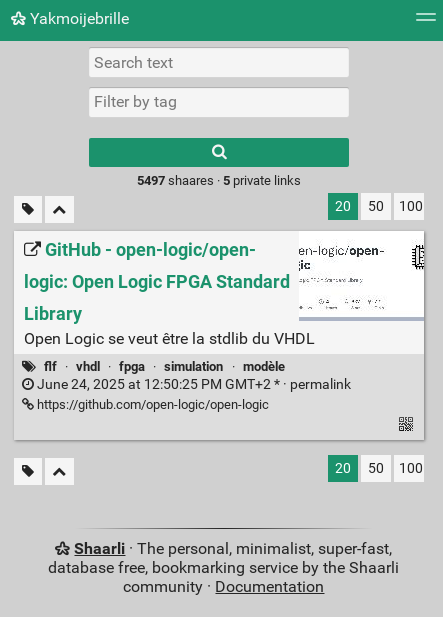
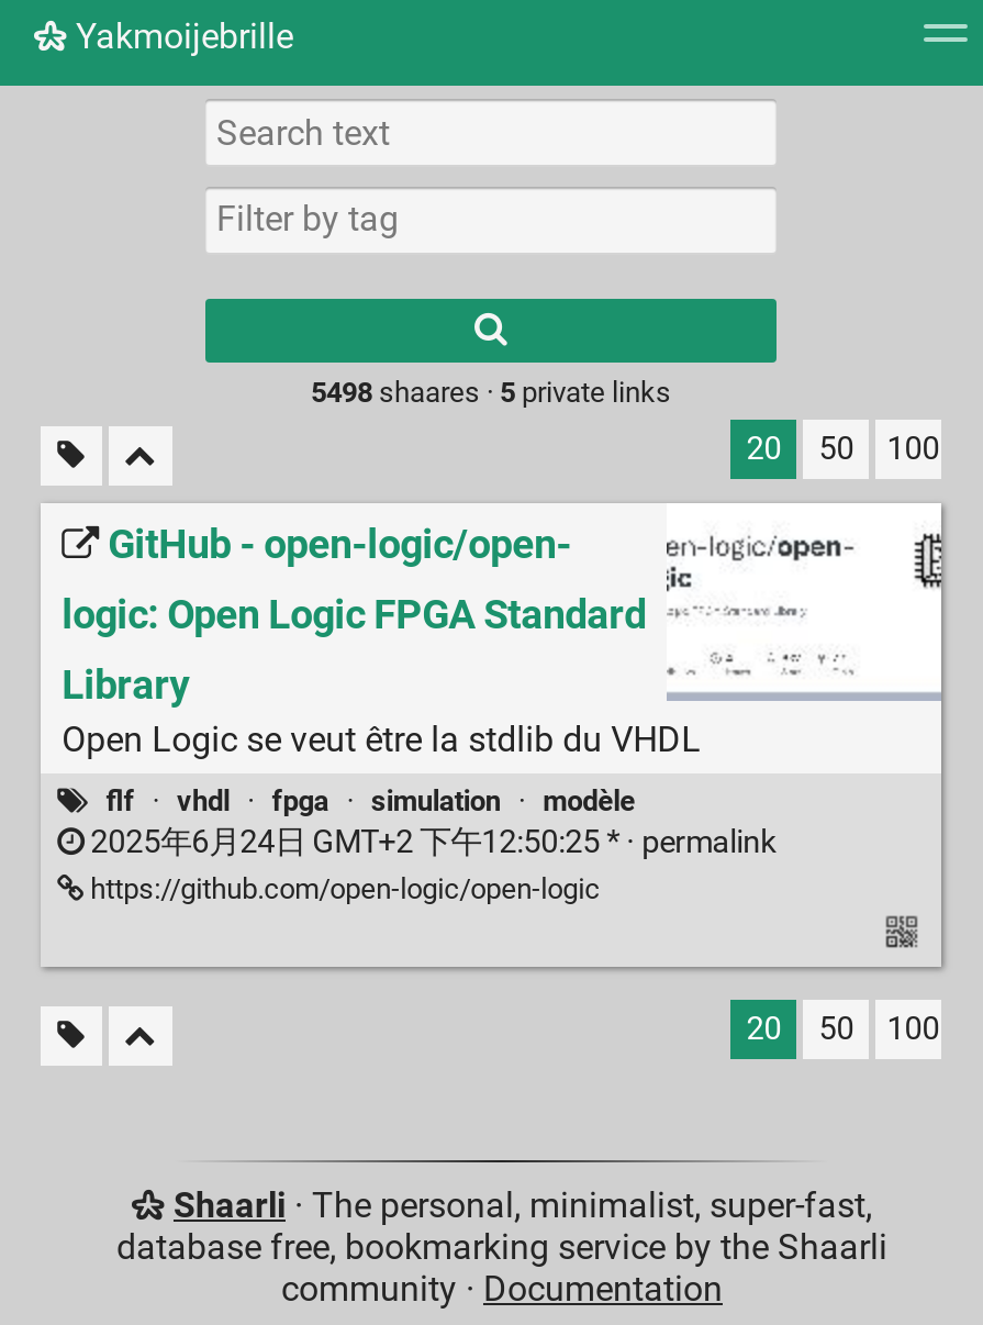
- 5497 shaares · 5 private links
+ 5498 shaares · 5 private links

- June 24, 2025 at 12:50:25 PM GMT+2 * · permalink
+ 2025年6月24日 GMT+2 下午12:50:25 * · permalink
